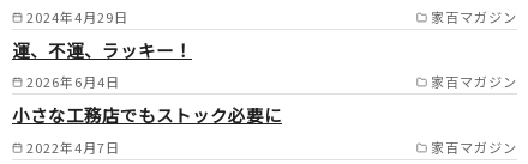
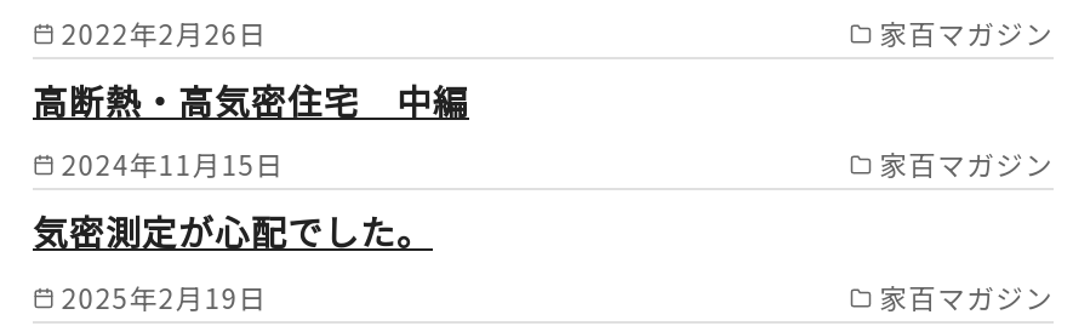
- 2024年4月29日
+ 2022年2月26日

- 運、不運、ラッキー！
+ 高断熱・高気密住宅 中編

- 2026年6月4日
+ 2024年11月15日

- 小さな工務店でもストック必要に
+ 気密測定が心配でした。

- 2022年4月7日
+ 2025年2月19日
